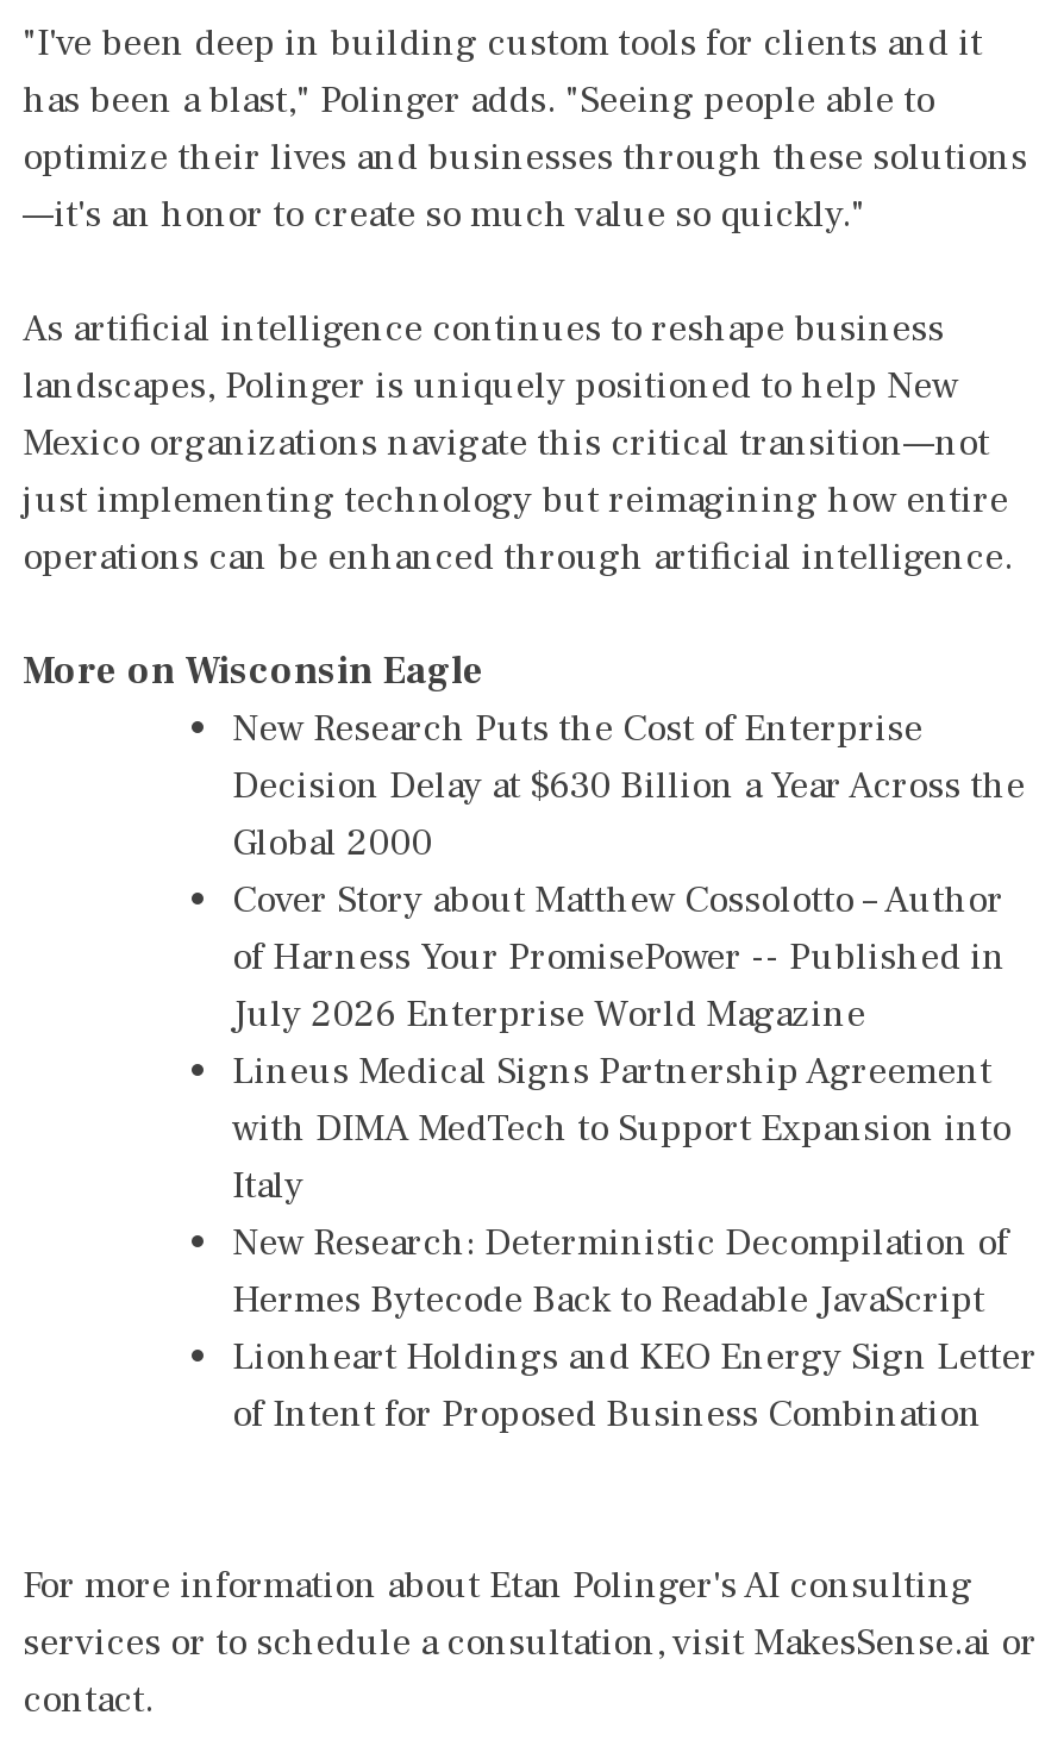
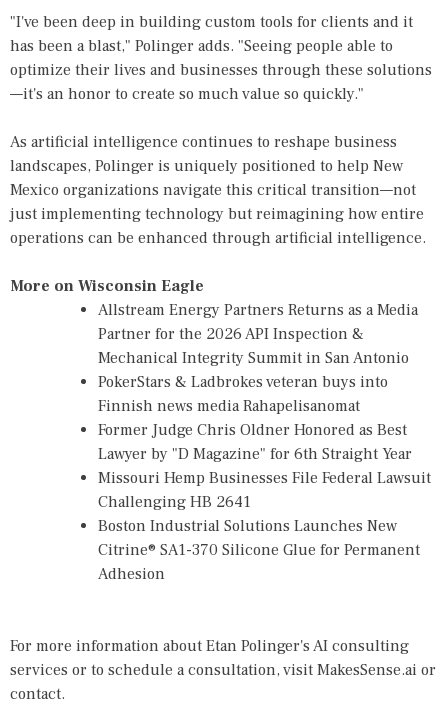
- New Research Puts the Cost of Enterprise
- Decision Delay at $630 Billion a Year Across the
- Global 2000
- Cover Story about Matthew Cossolotto – Author
- of Harness Your PromisePower -- Published in
- July 2026 Enterprise World Magazine
- Lineus Medical Signs Partnership Agreement
- with DIMA MedTech to Support Expansion into
- Italy
- New Research: Deterministic Decompilation of
- Hermes Bytecode Back to Readable JavaScript
- Lionheart Holdings and KEO Energy Sign Letter
- of Intent for Proposed Business Combination
+ Allstream Energy Partners Returns as a Media
+ Partner for the 2026 API Inspection &
+ Mechanical Integrity Summit in San Antonio
+ PokerStars & Ladbrokes veteran buys into
+ Finnish news media Rahapelisanomat
+ Former Judge Chris Oldner Honored as Best
+ Lawyer by "D Magazine" for 6th Straight Year
+ Missouri Hemp Businesses File Federal Lawsuit
+ Challenging HB 2641
+ Boston Industrial Solutions Launches New
+ Citrine® SA1-370 Silicone Glue for Permanent
+ Adhesion
